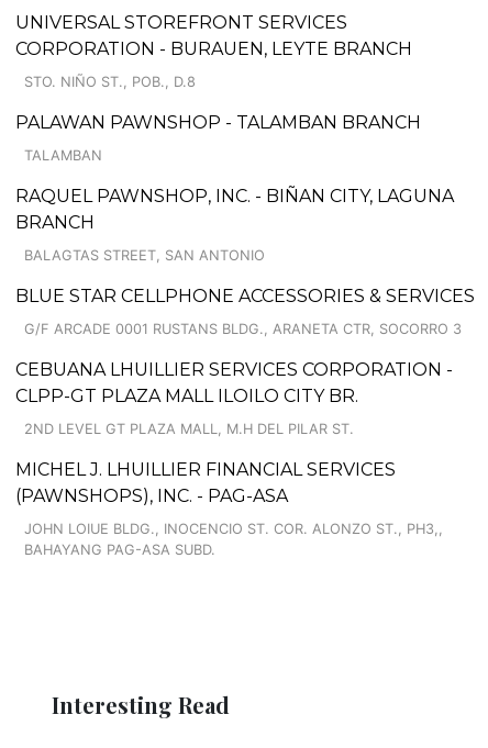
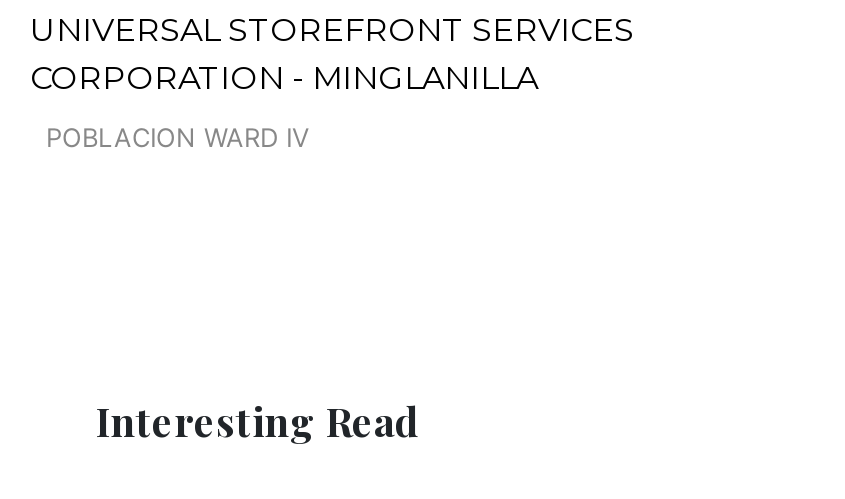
- CORPORATION - BURAUEN, LEYTE BRANCH
- STO. NIÑO ST., POB., D.8
- PALAWAN PAWNSHOP - TALAMBAN BRANCH
- TALAMBAN
- RAQUEL PAWNSHOP, INC. - BIÑAN CITY, LAGUNA
- BRANCH
- BALAGTAS STREET, SAN ANTONIO
- BLUE STAR CELLPHONE ACCESSORIES & SERVICES
- G/F ARCADE 0001 RUSTANS BLDG., ARANETA CTR, SOCORRO 3
- CEBUANA LHUILLIER SERVICES CORPORATION -
- CLPP-GT PLAZA MALL ILOILO CITY BR.
- 2ND LEVEL GT PLAZA MALL, M.H DEL PILAR ST.
- MICHEL J. LHUILLIER FINANCIAL SERVICES
- (PAWNSHOPS), INC. - PAG-ASA
- JOHN LOIUE BLDG., INOCENCIO ST. COR. ALONZO ST., PH3,,
- BAHAYANG PAG-ASA SUBD.
+ CORPORATION - MINGLANILLA
+ POBLACION WARD IV
